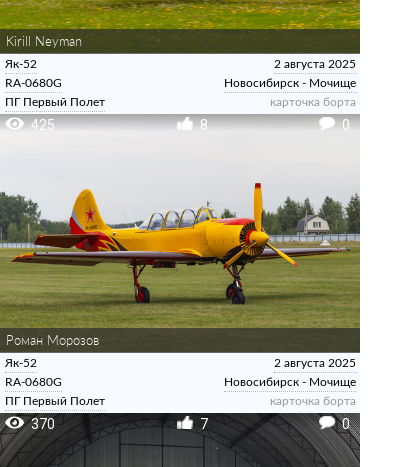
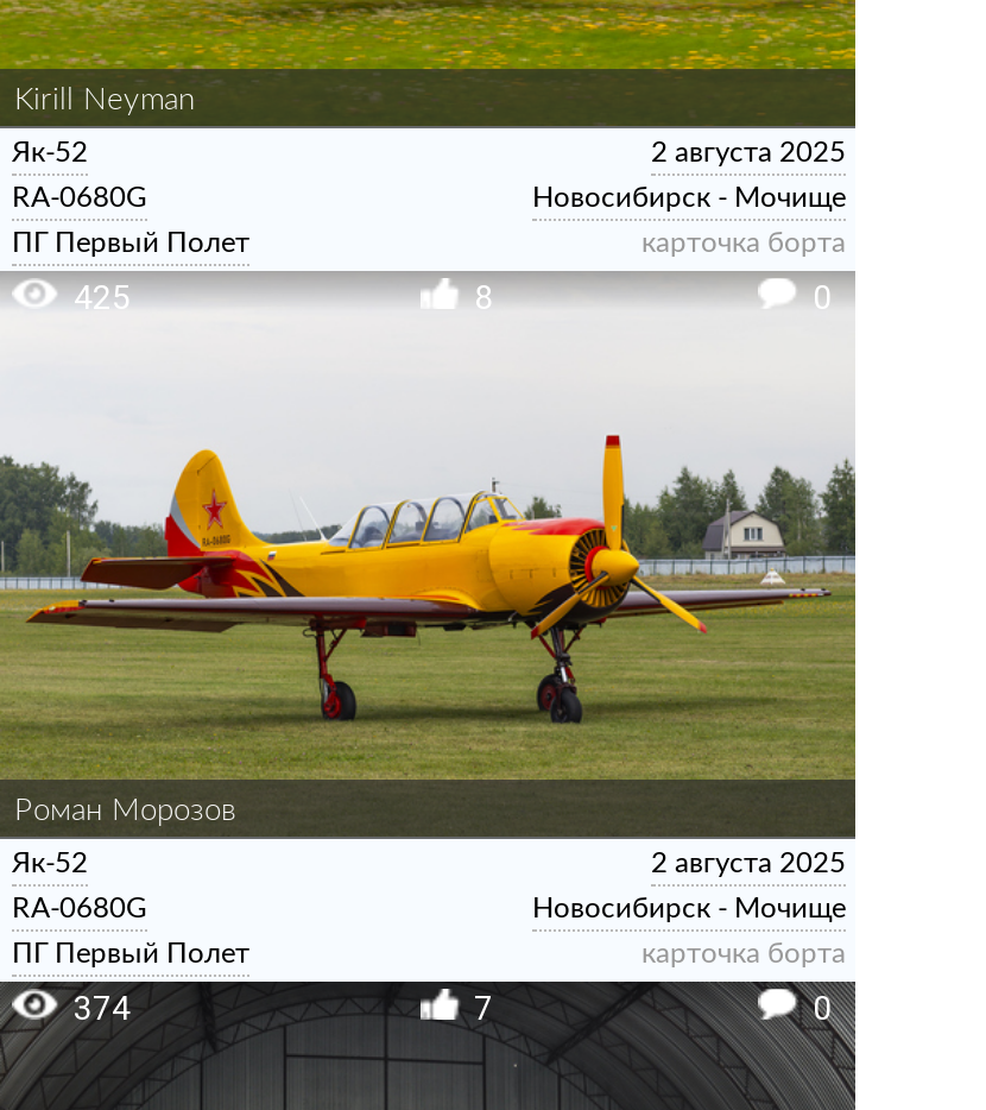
- 370
+ 374
